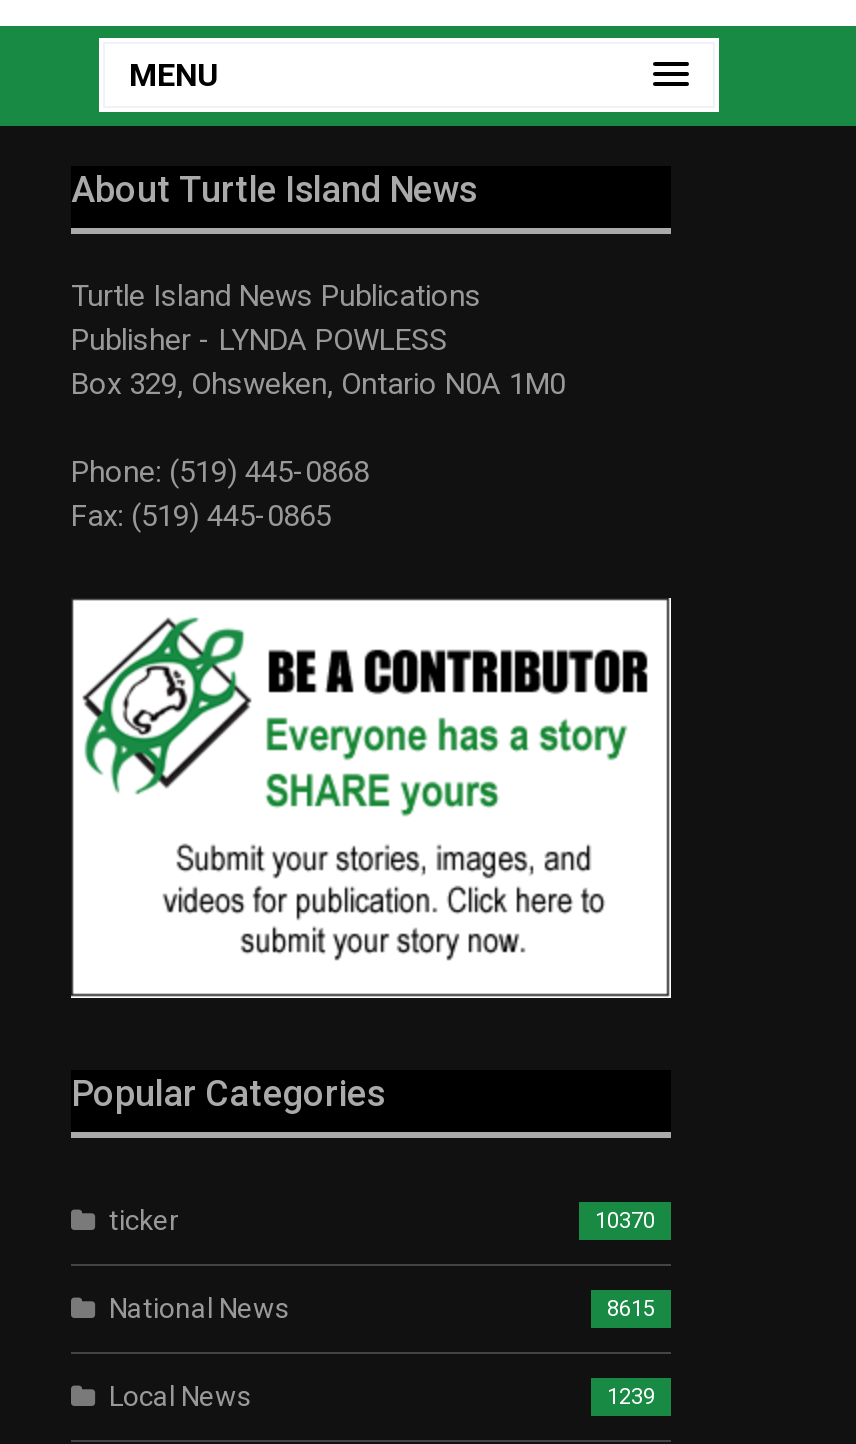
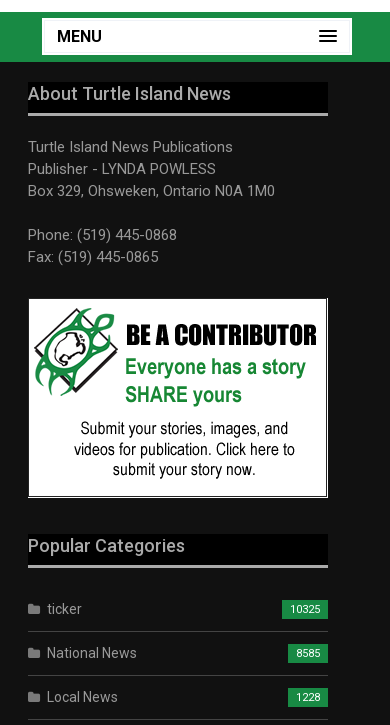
- 10370
+ 10325

- 8615
+ 8585

- 1239
+ 1228
